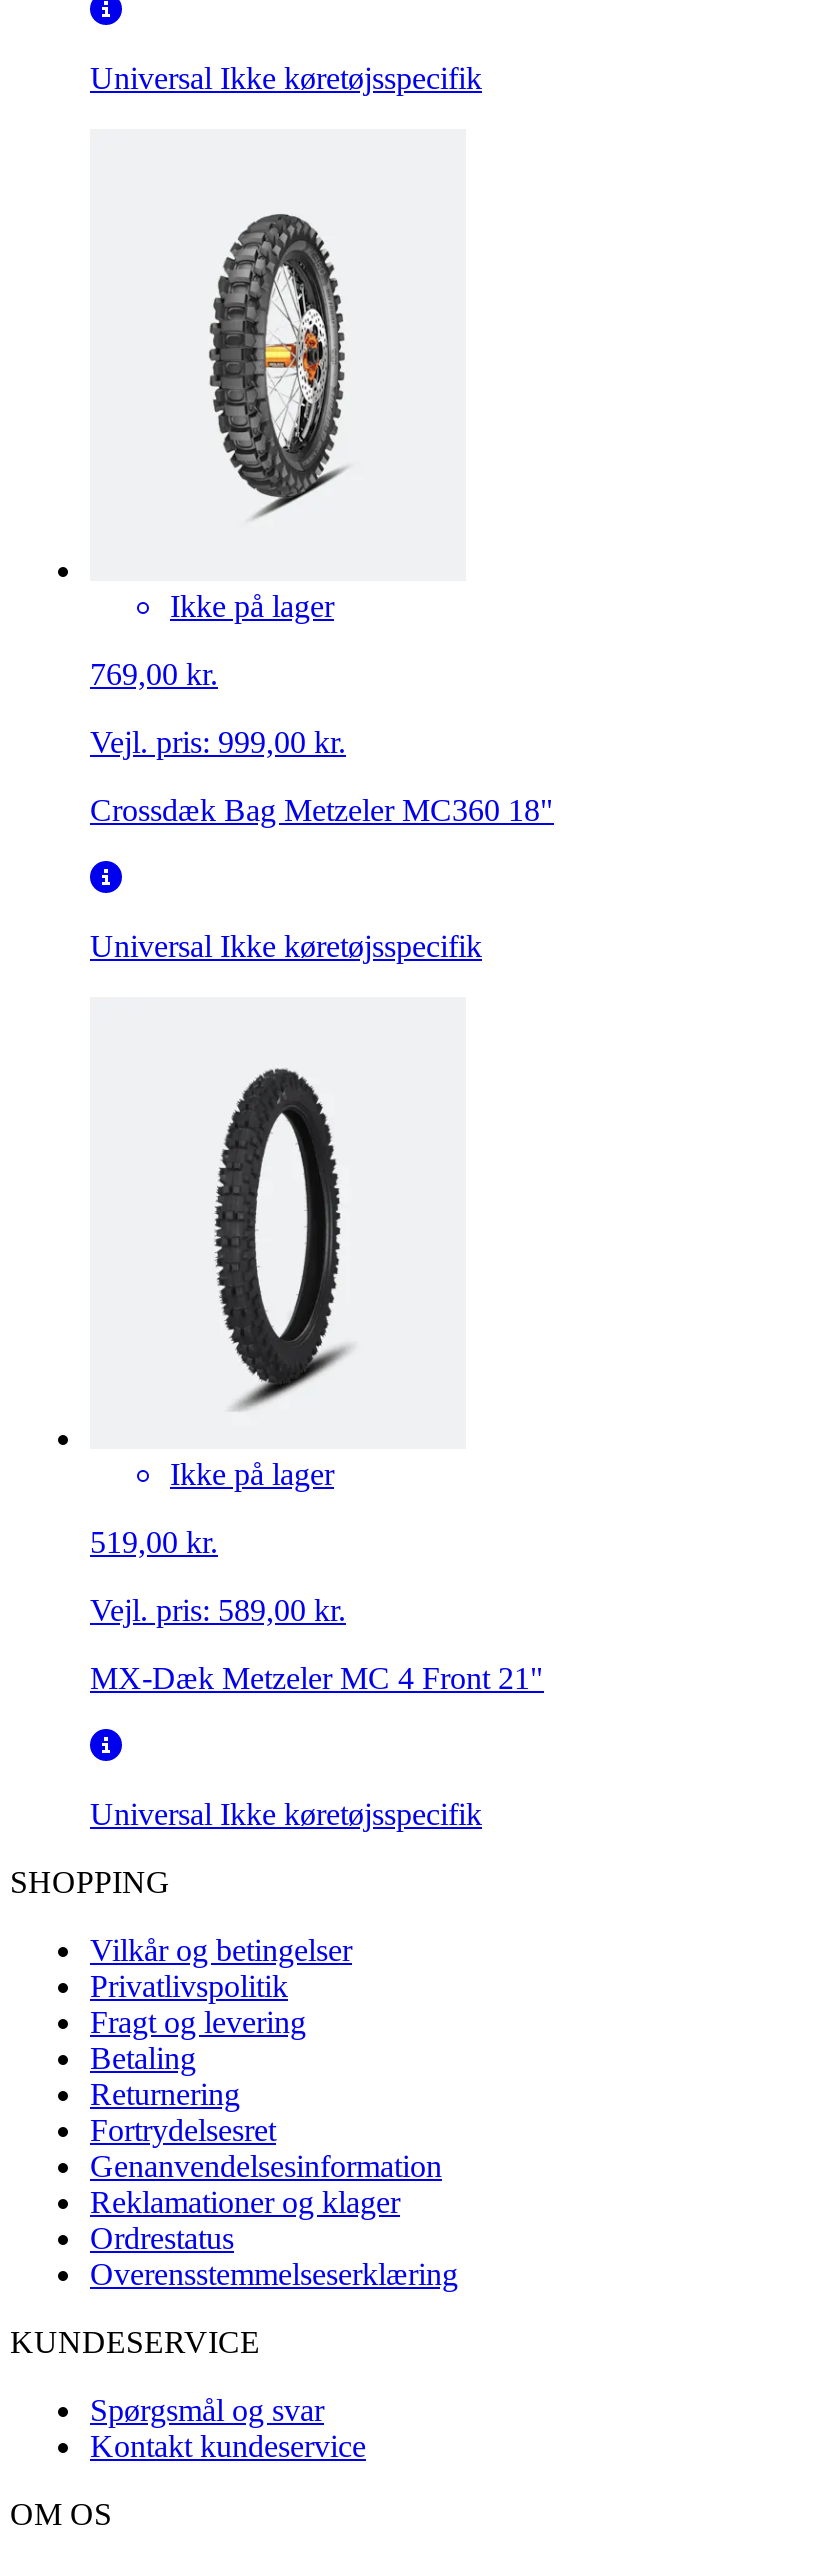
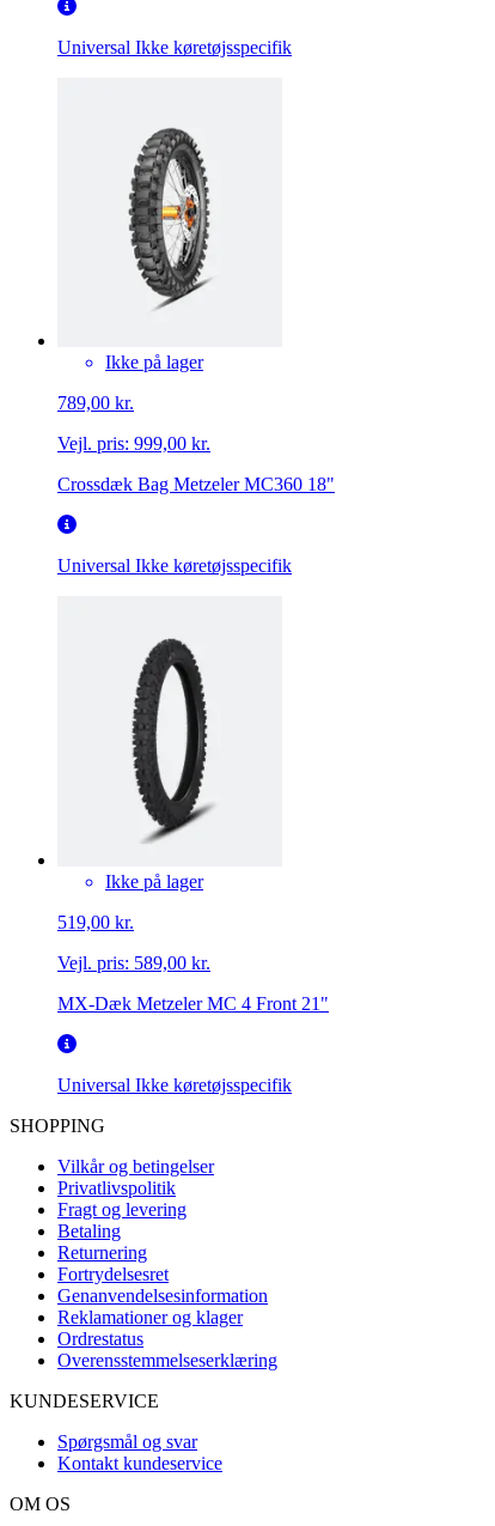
- 769,00 kr.
+ 789,00 kr.
